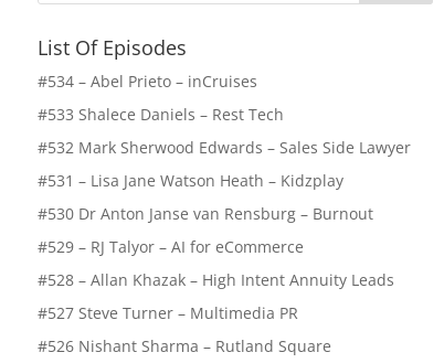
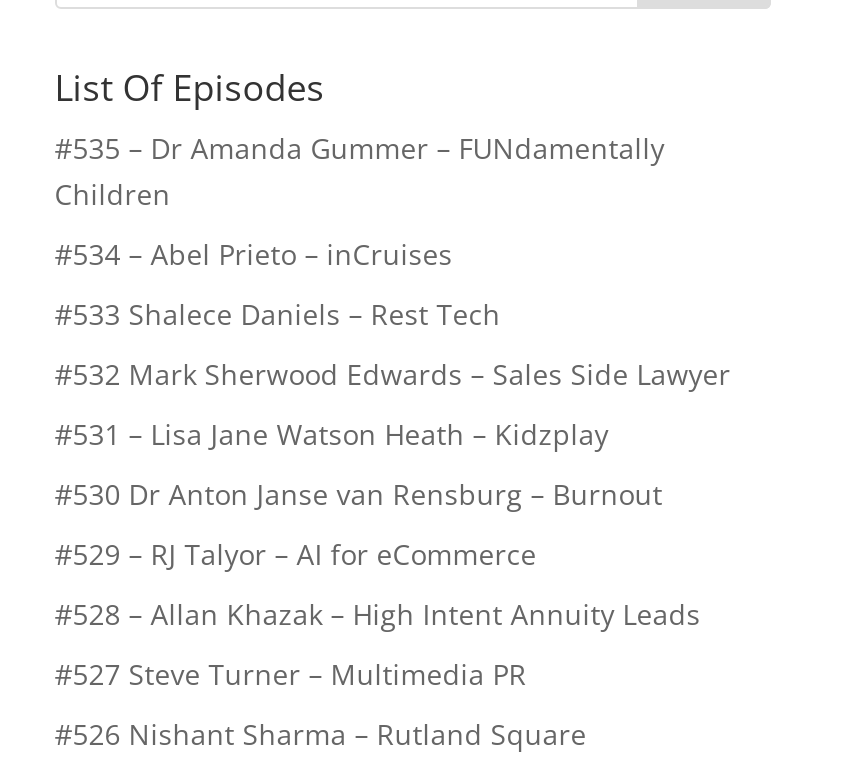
+ #535 – Dr Amanda Gummer – FUNdamentally
+ Children
